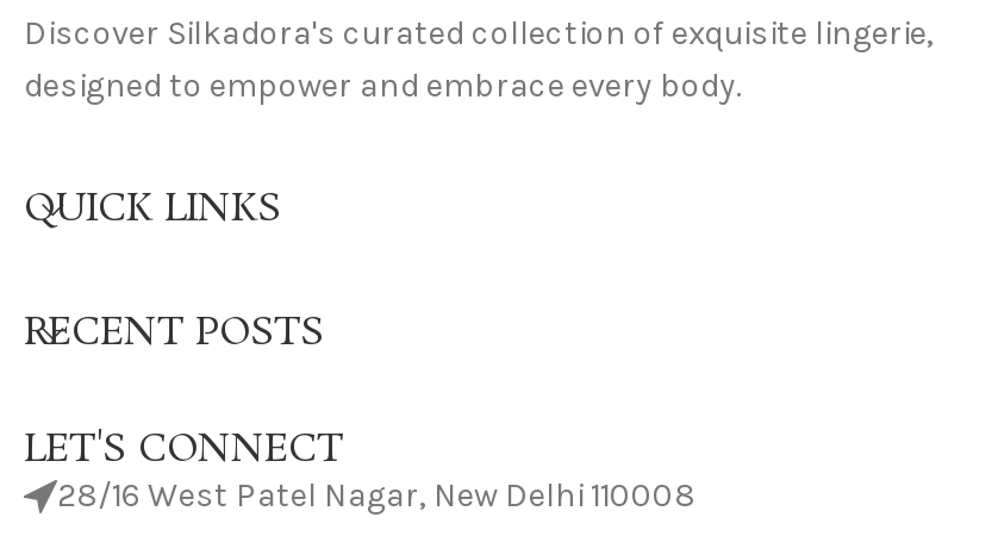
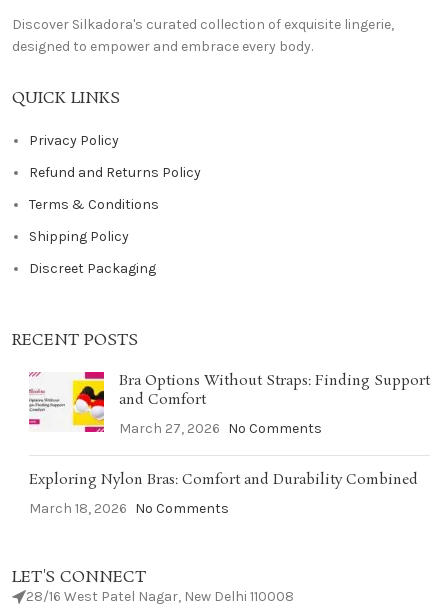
+ Privacy Policy
+ Refund and Returns Policy
+ Terms & Conditions
+ Shipping Policy
+ Discreet Packaging

+ [image]
+ Bra Options Without Straps: Finding Support
+ and Comfort
+ March 27, 2026 No Comments
+ Exploring Nylon Bras: Comfort and Durability Combined
+ March 18, 2026 No Comments
